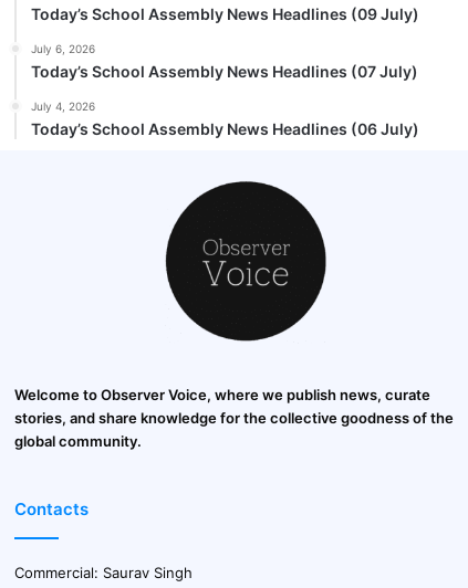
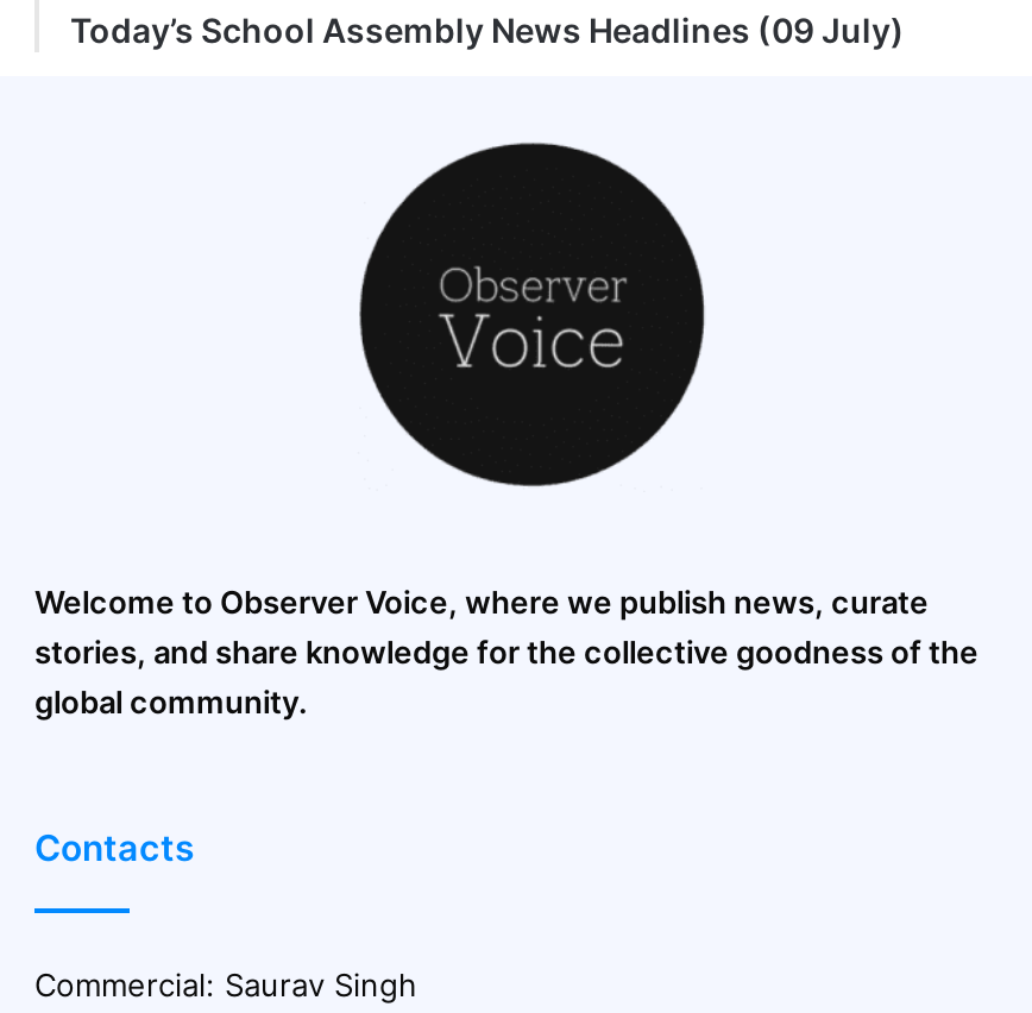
- July 6, 2026
- Today’s School Assembly News Headlines (07 July)
- July 4, 2026
- Today’s School Assembly News Headlines (06 July)
